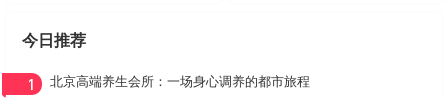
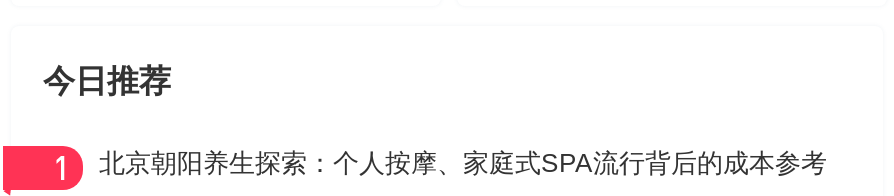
- 北京高端养生会所：一场身心调养的都市旅程
+ 北京朝阳养生探索：个人按摩、家庭式SPA流行背后的成本参考
